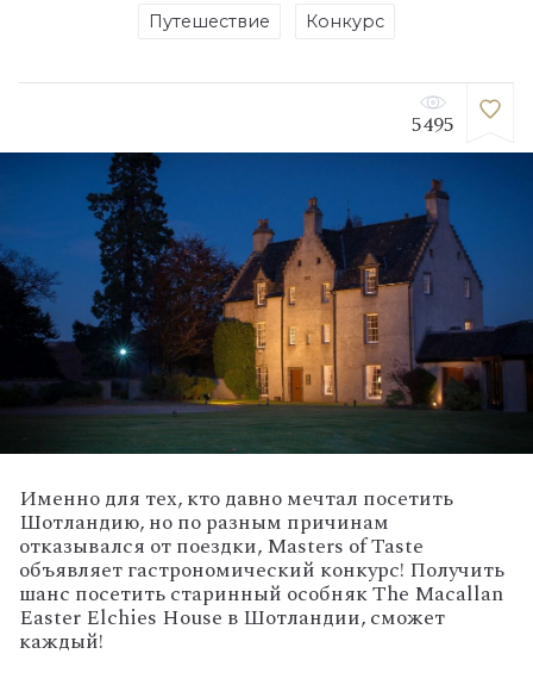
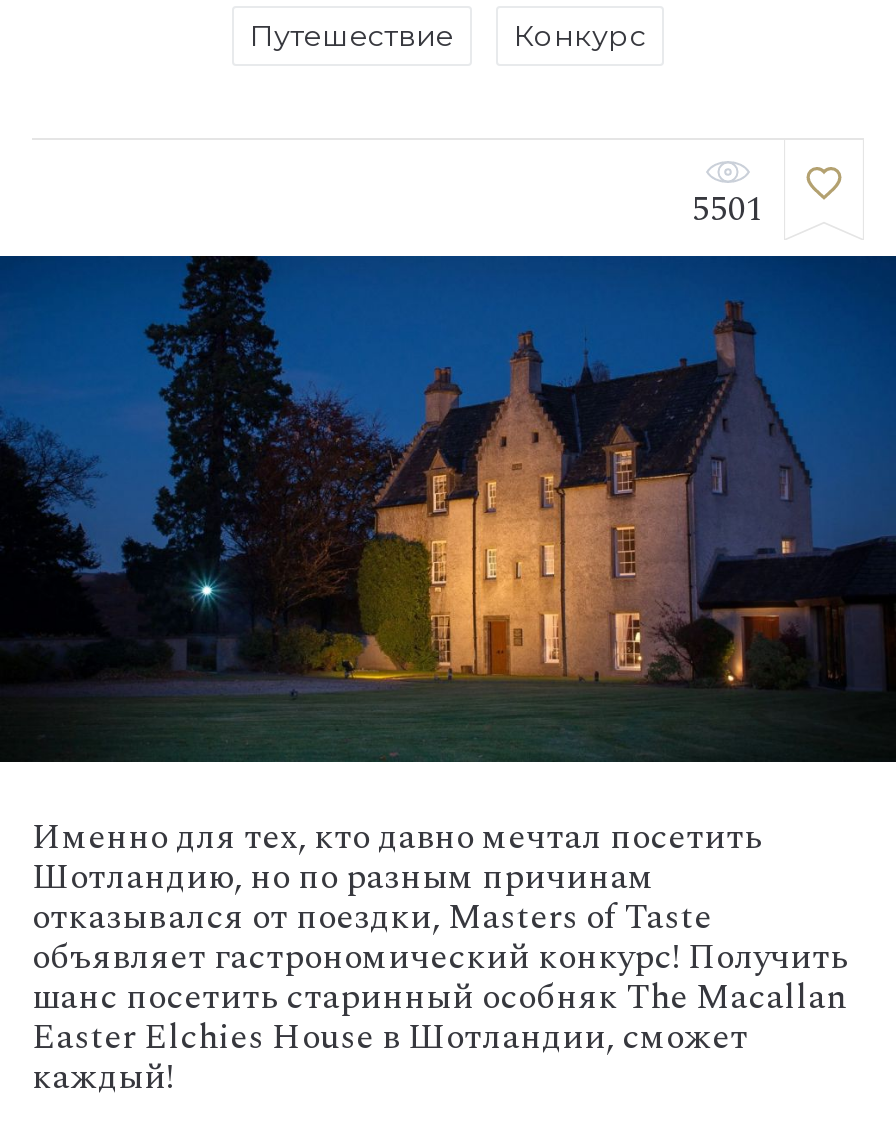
- 5495
+ 5501
